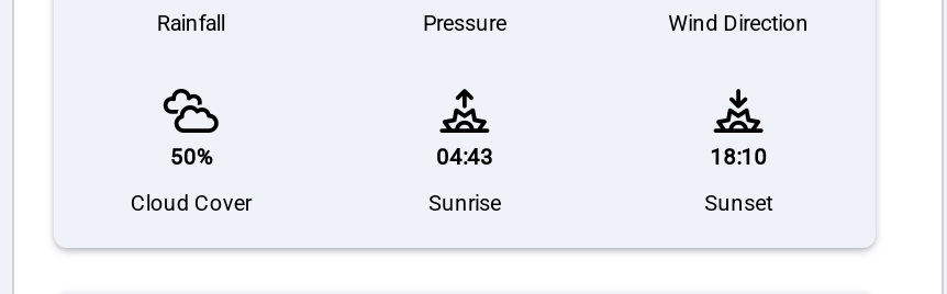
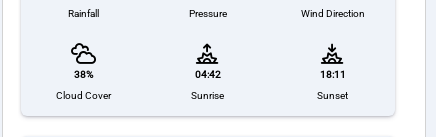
- 50%
+ 38%

- 04:43
+ 04:42

- 18:10
+ 18:11
